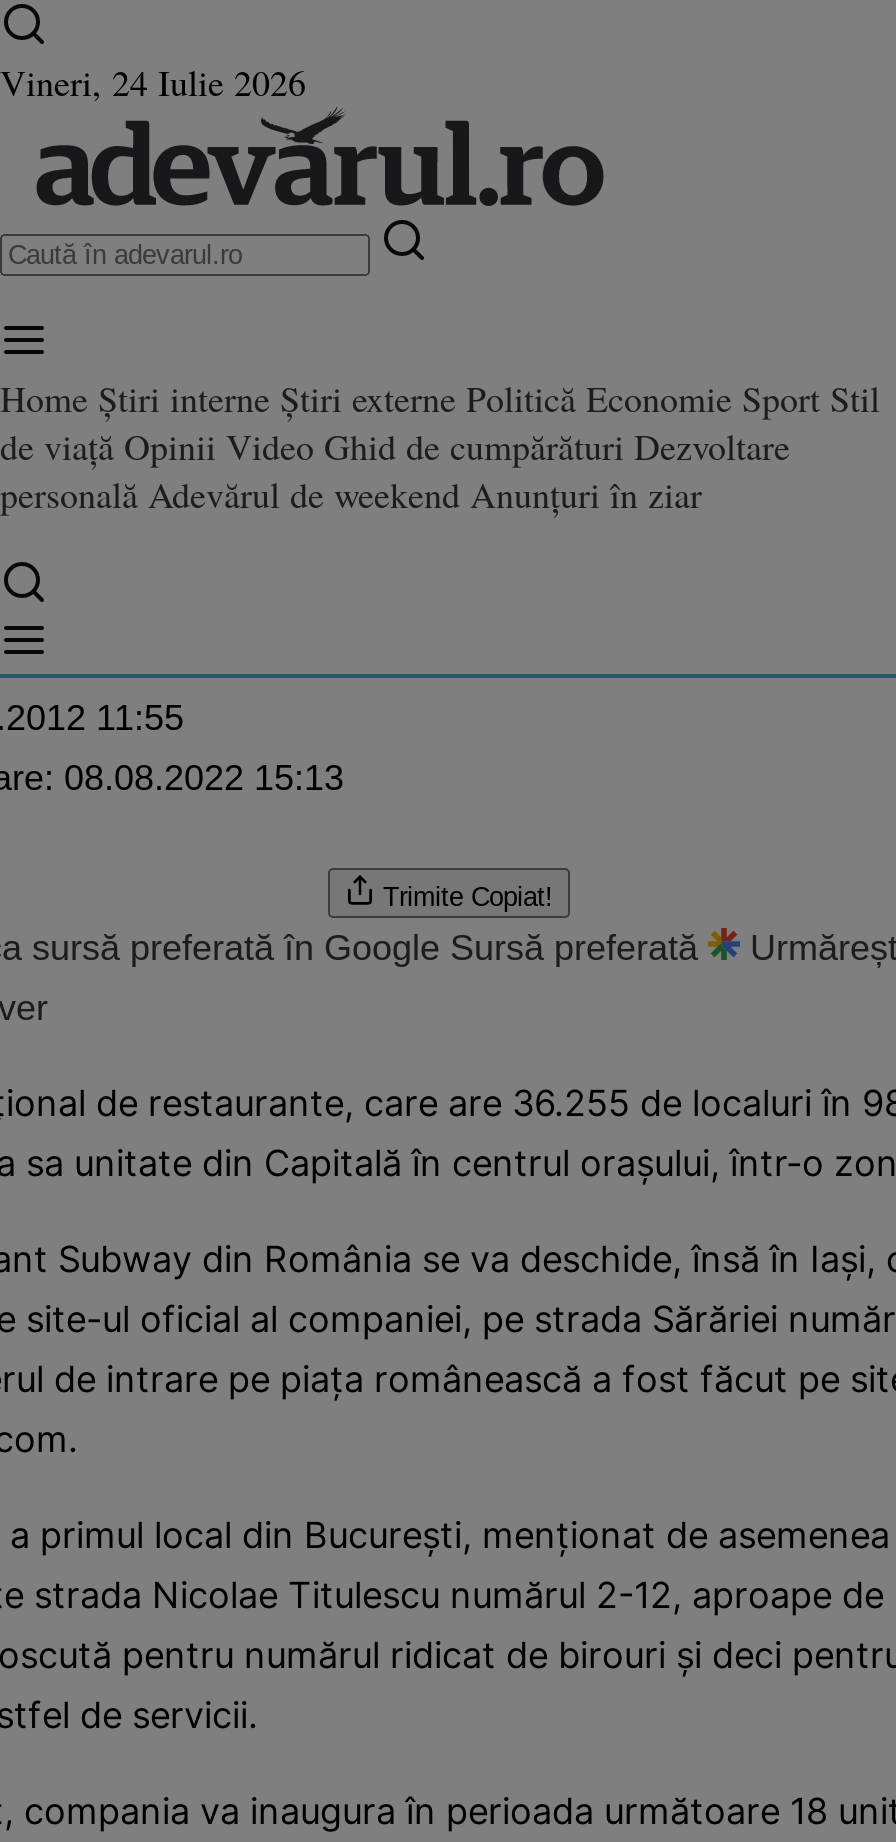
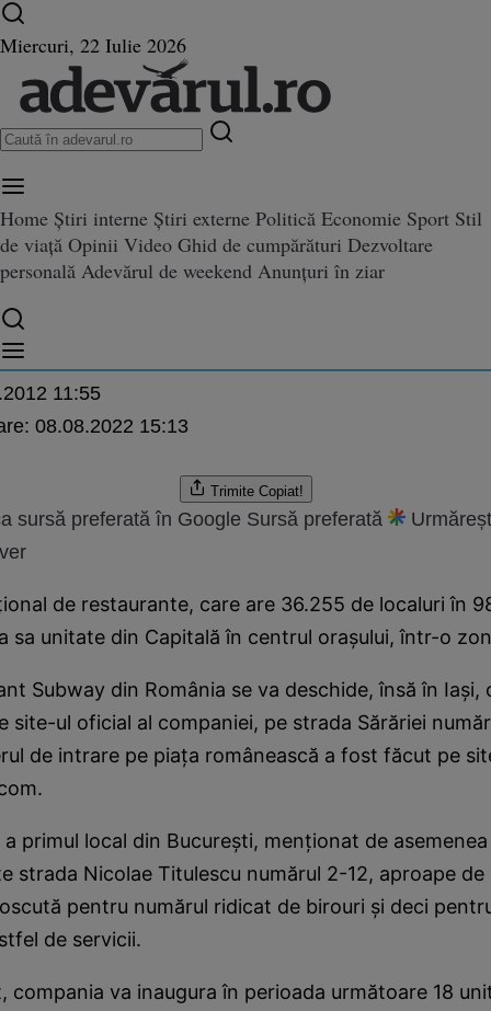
- Vineri, 24 Iulie 2026
+ Miercuri, 22 Iulie 2026
